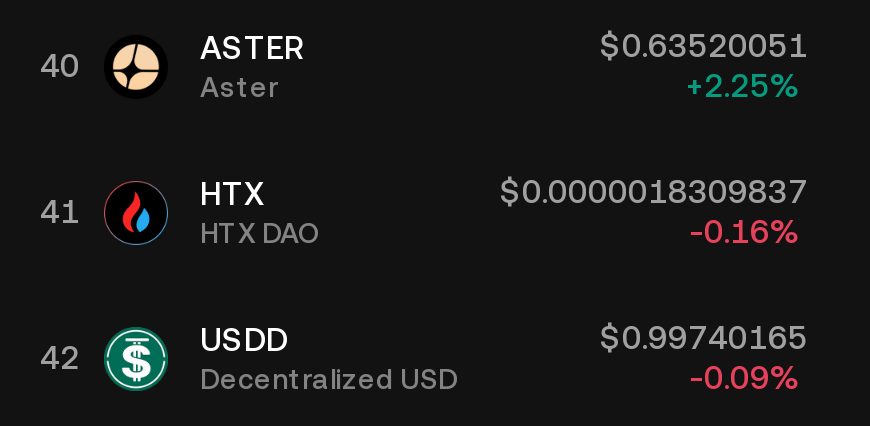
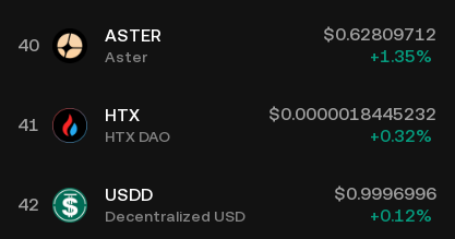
- $0.63520051
+ $0.62809712

- +2.25%
+ +1.35%

- $0.0000018309837
- -0.16%
+ $0.0000018445232
+ +0.32%

- $0.99740165
- -0.09%
+ $0.9996996
+ +0.12%
